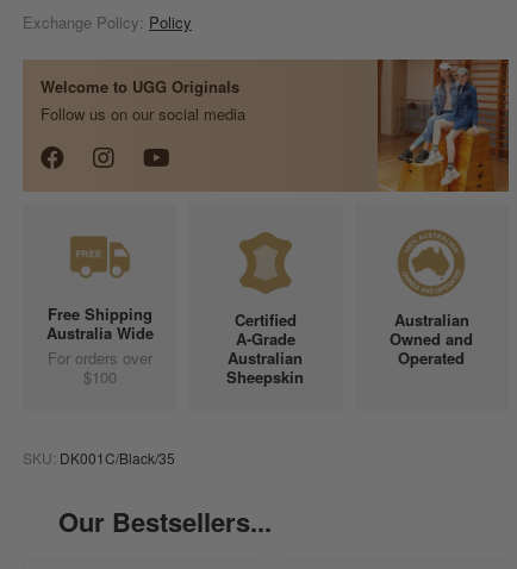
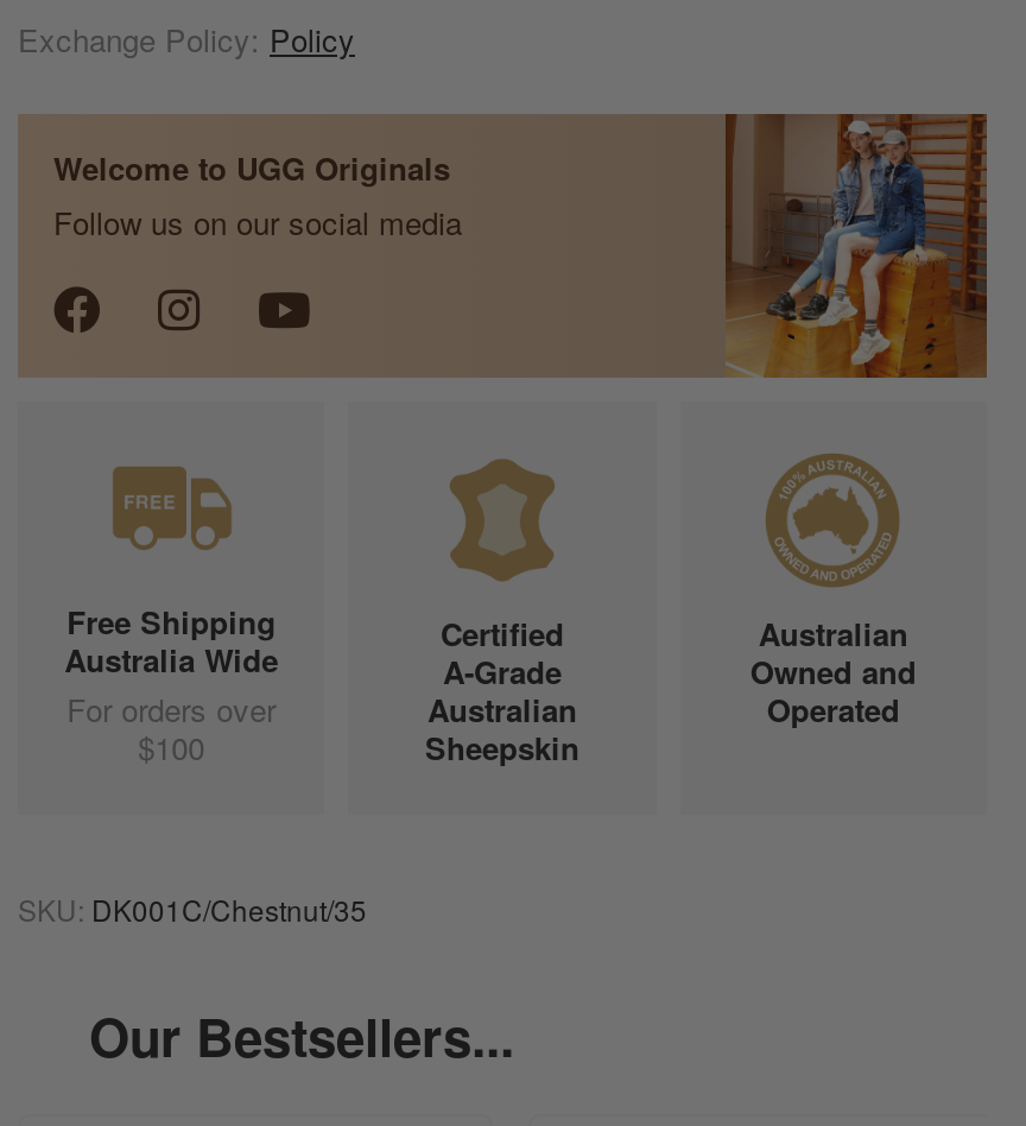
- SKU: DK001C/Black/35
+ SKU: DK001C/Chestnut/35
